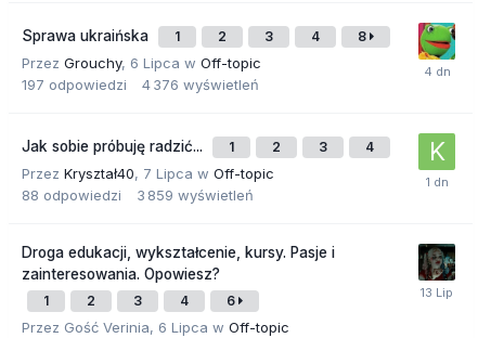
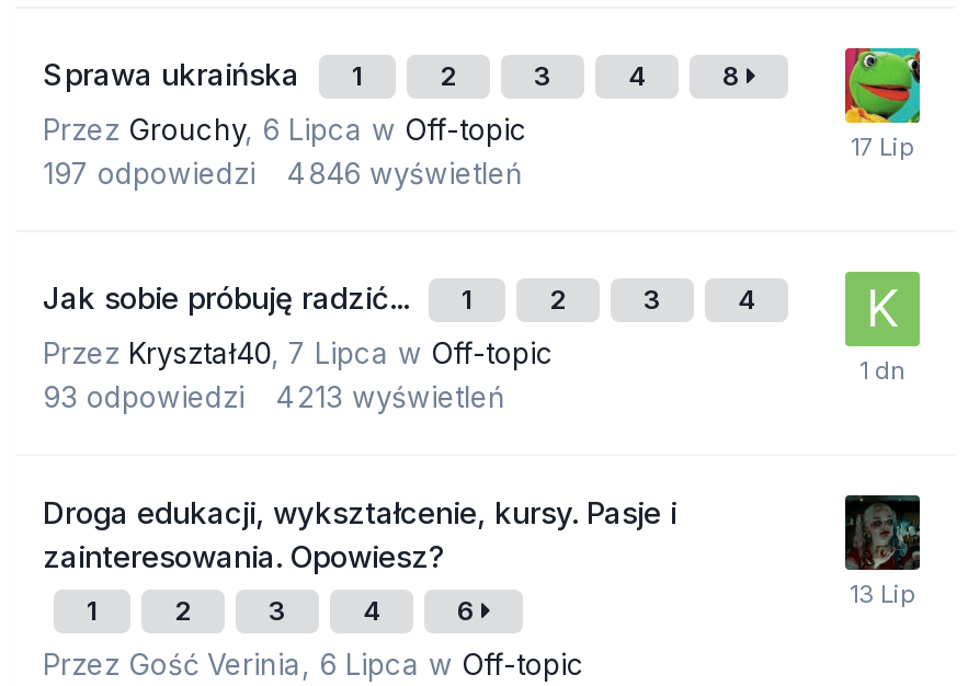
- 197 odpowiedzi 4 376 wyświetleń
+ 197 odpowiedzi 4 846 wyświetleń

- 88 odpowiedzi
+ 93 odpowiedzi

- 3 859 wyświetleń
+ 4 213 wyświetleń
